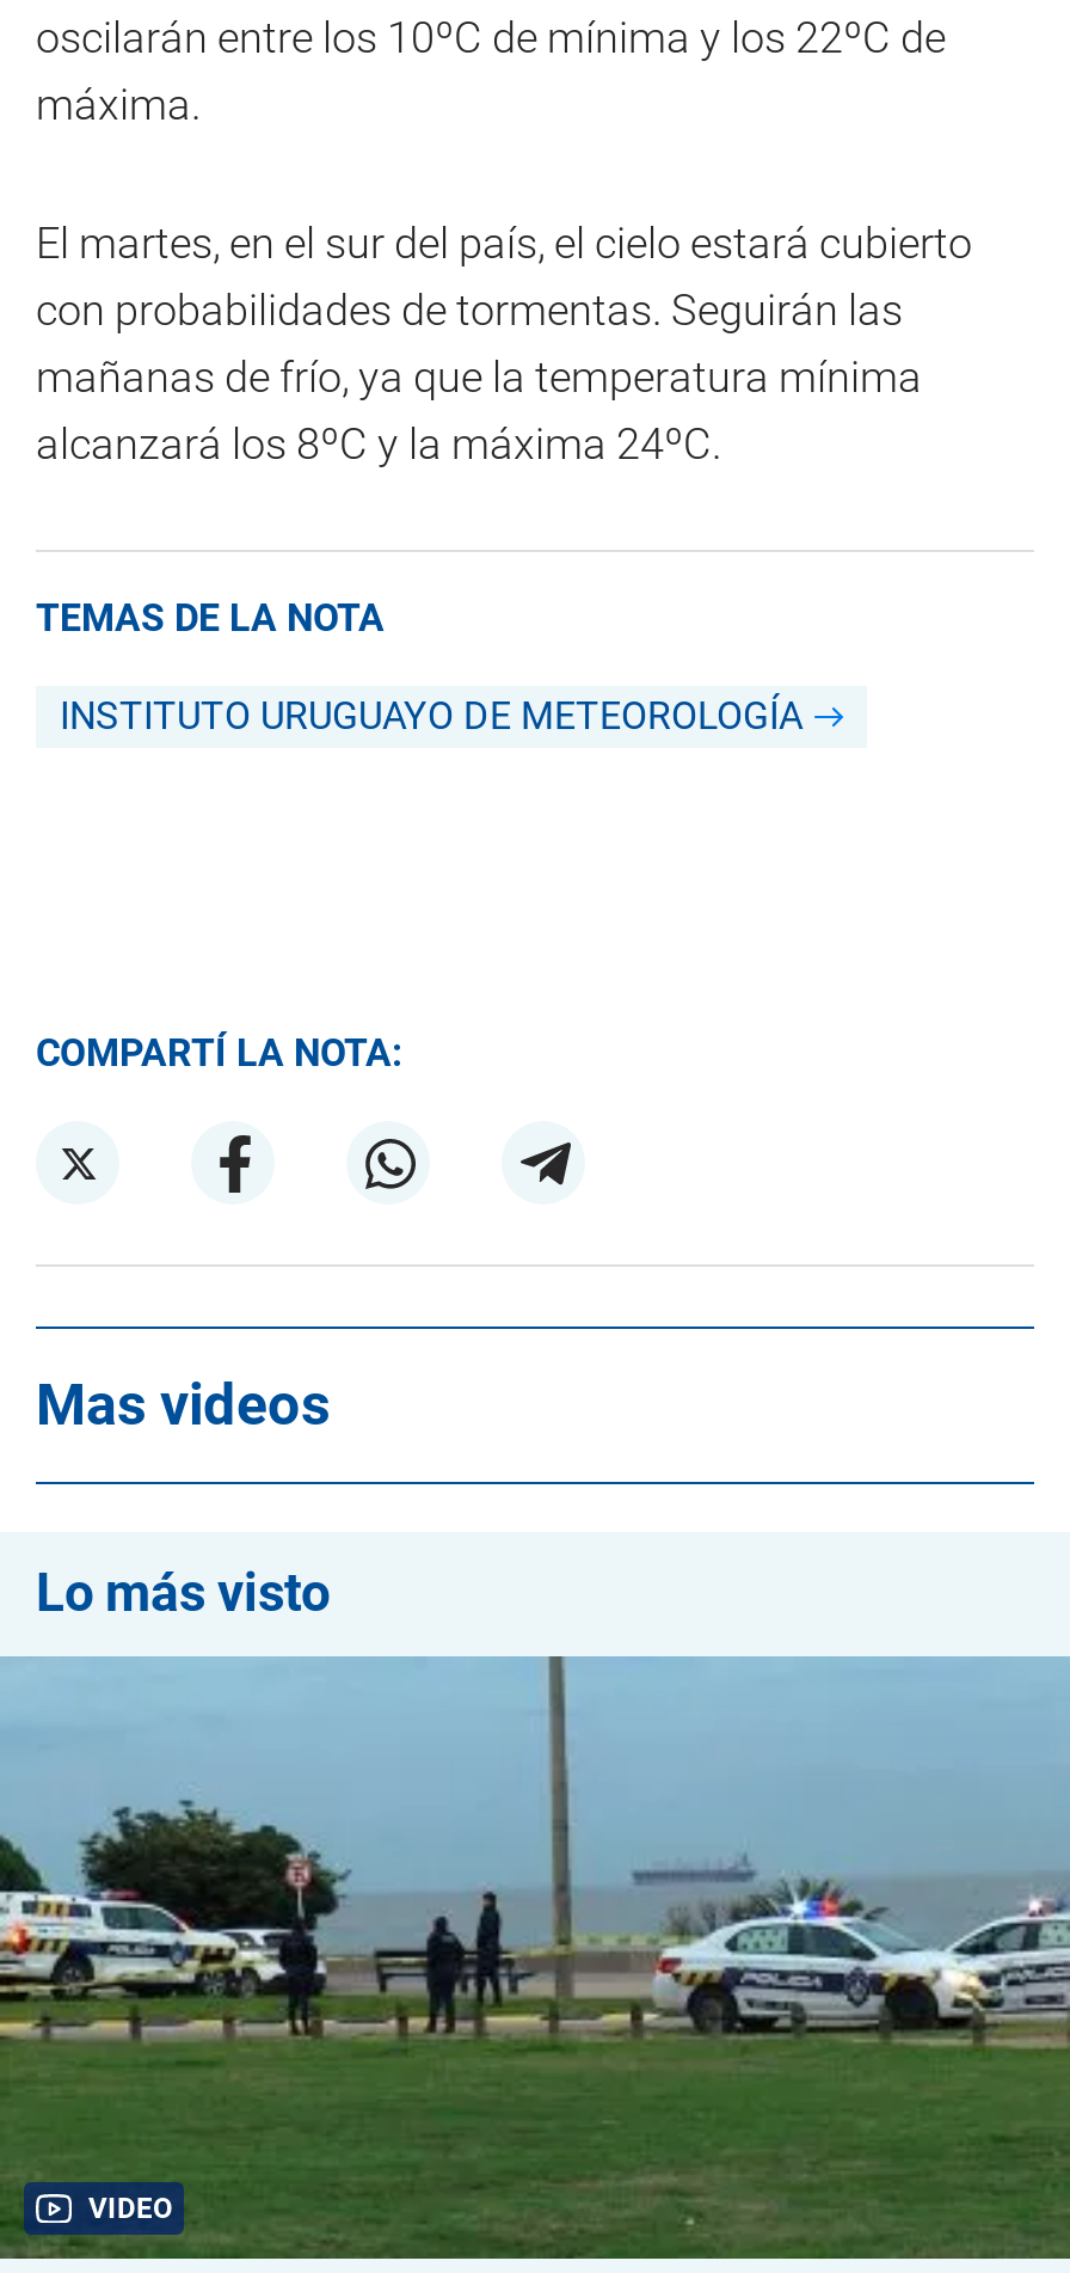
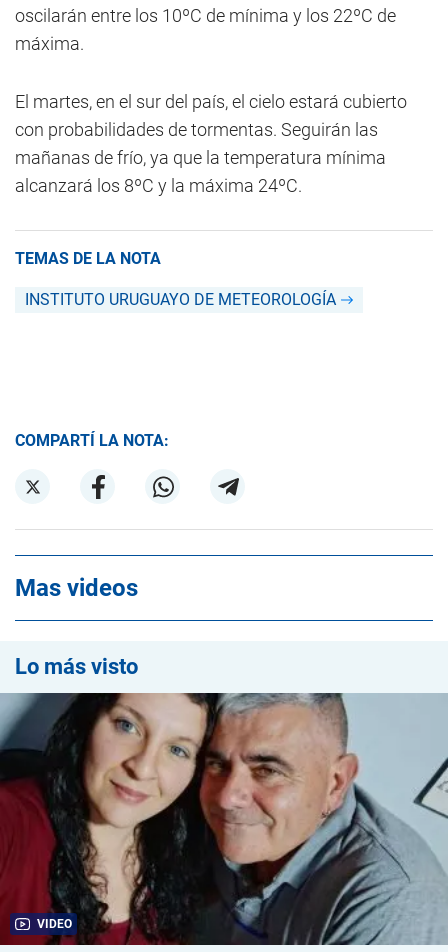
- [image]
+ [image]
